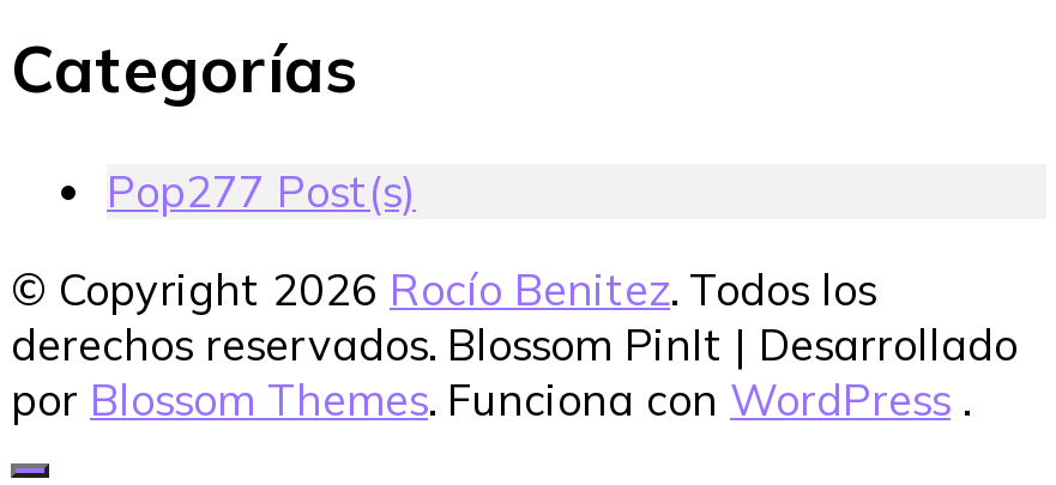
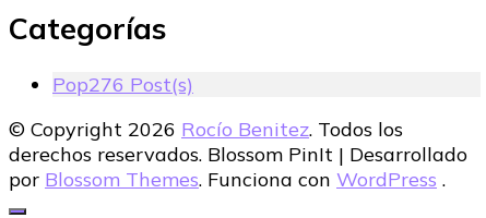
- Pop277 Post(s)
+ Pop276 Post(s)
